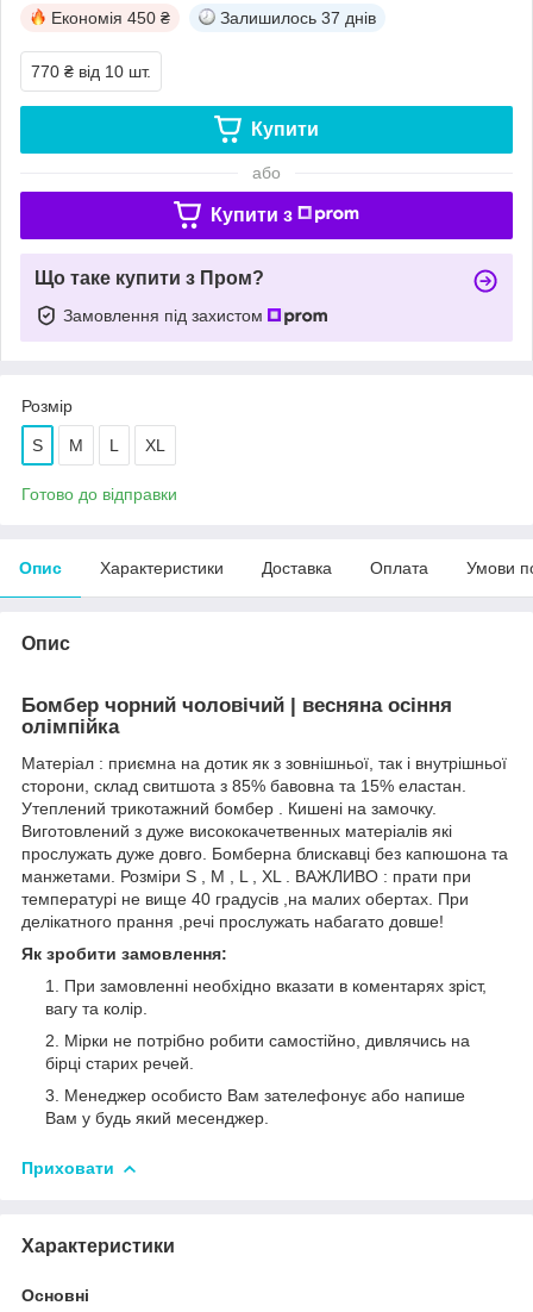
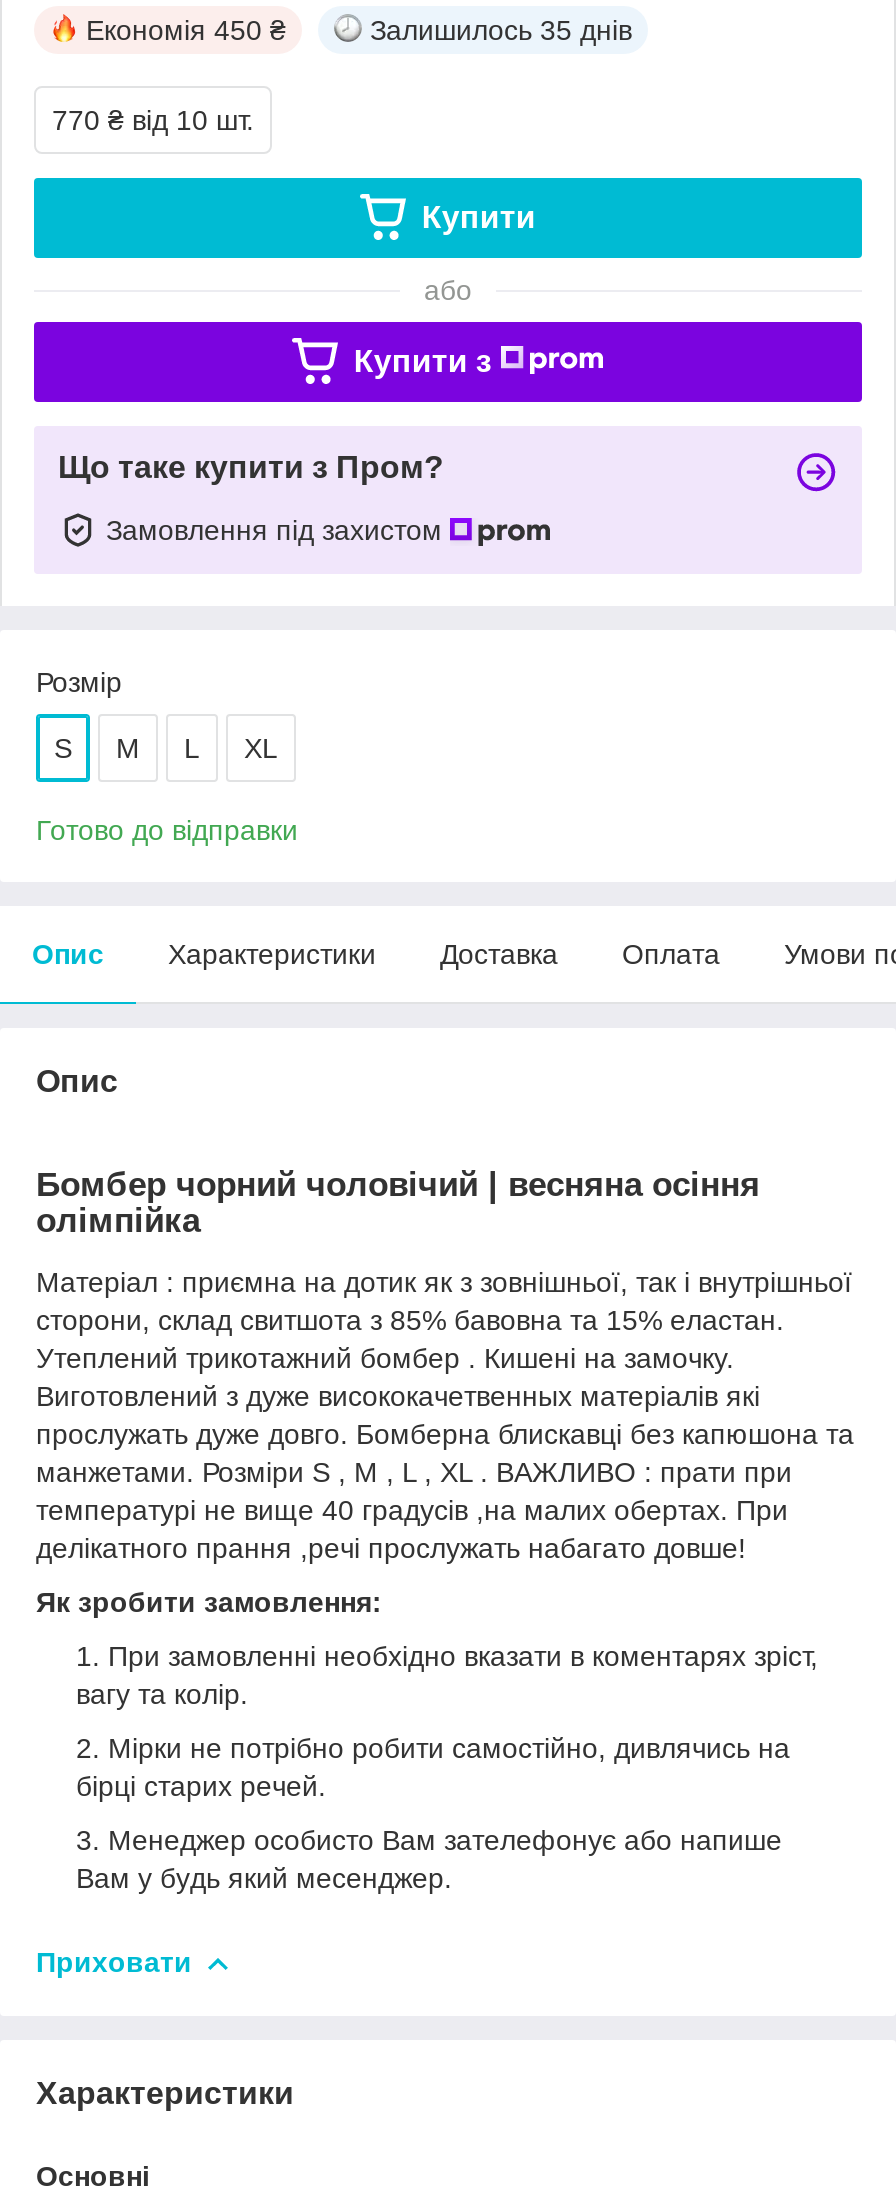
- Залишилось 37 днів
+ Залишилось 35 днів
